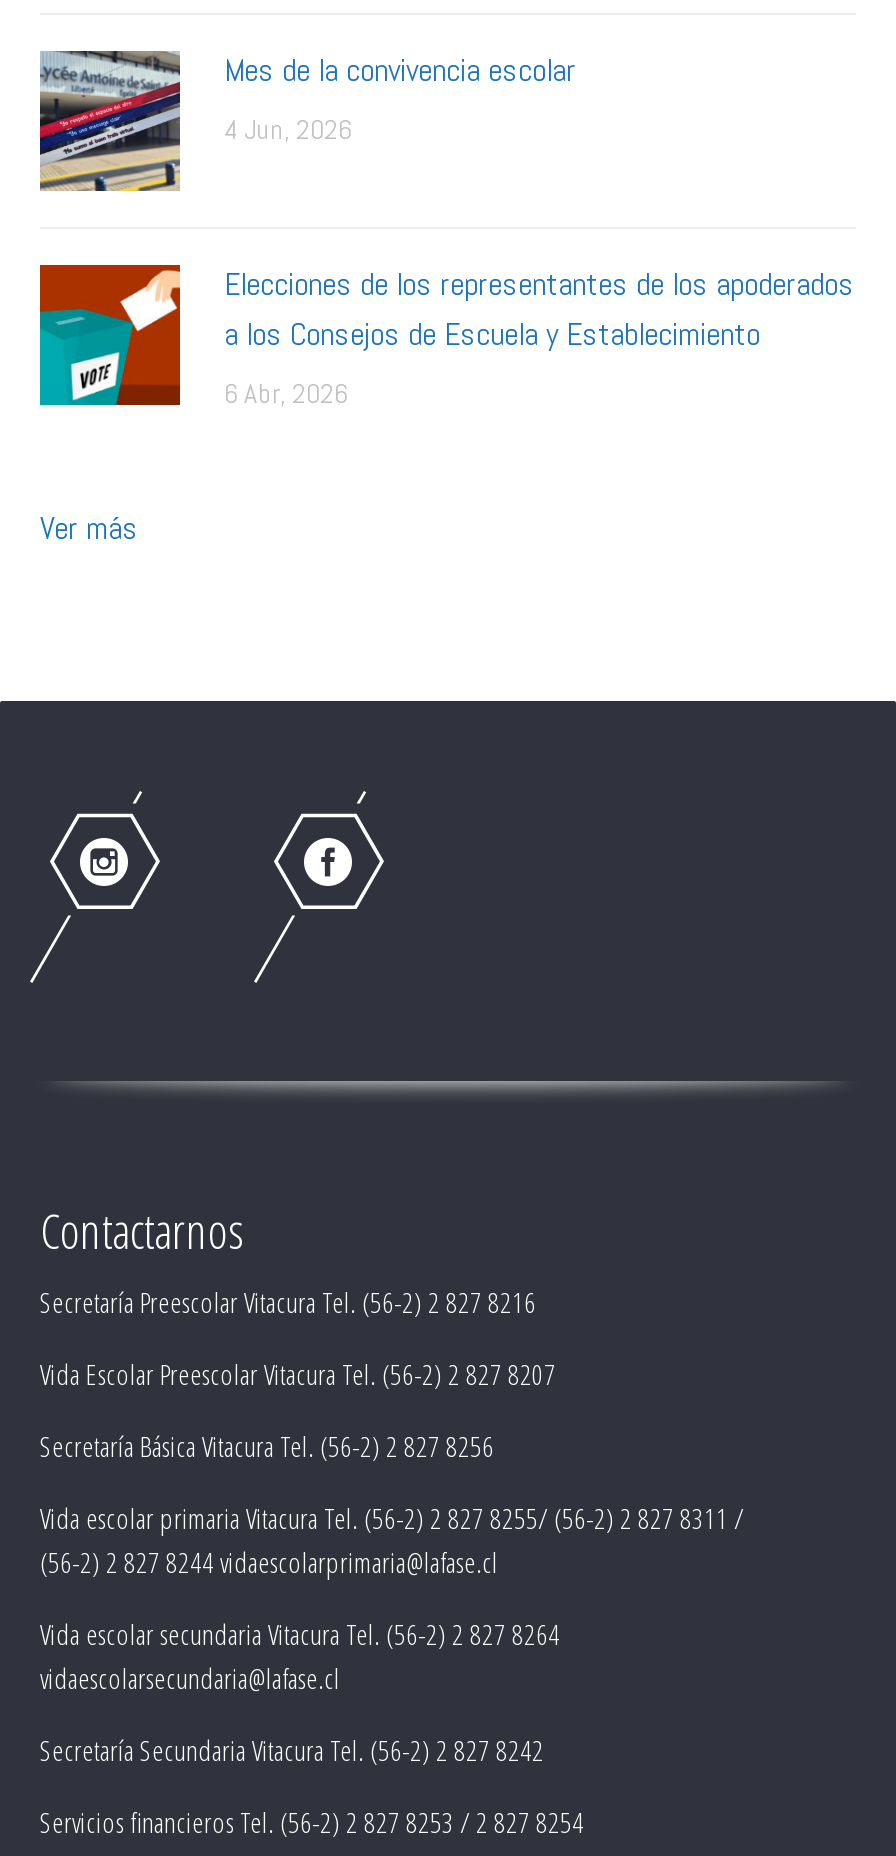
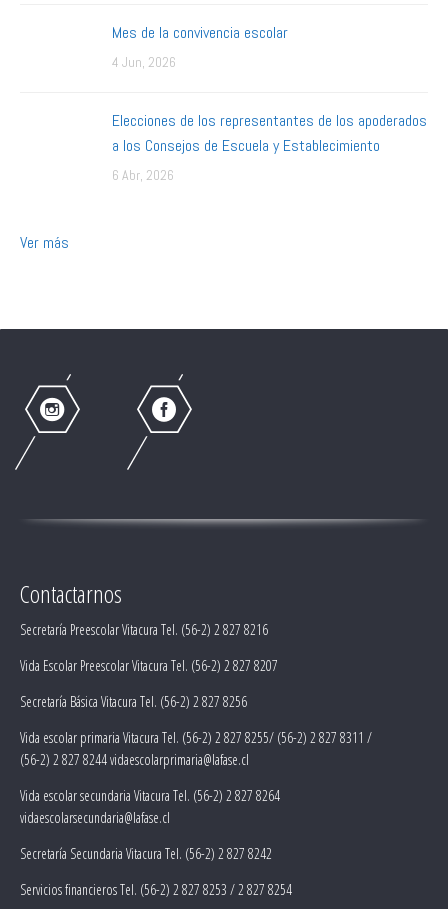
- [image]

- [image]
